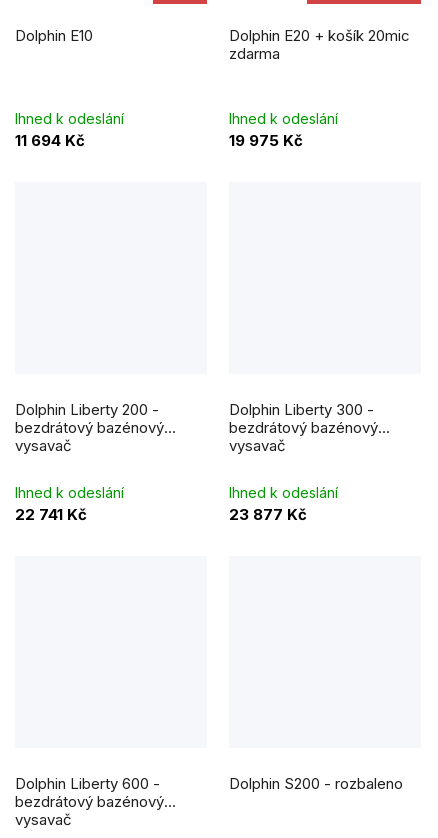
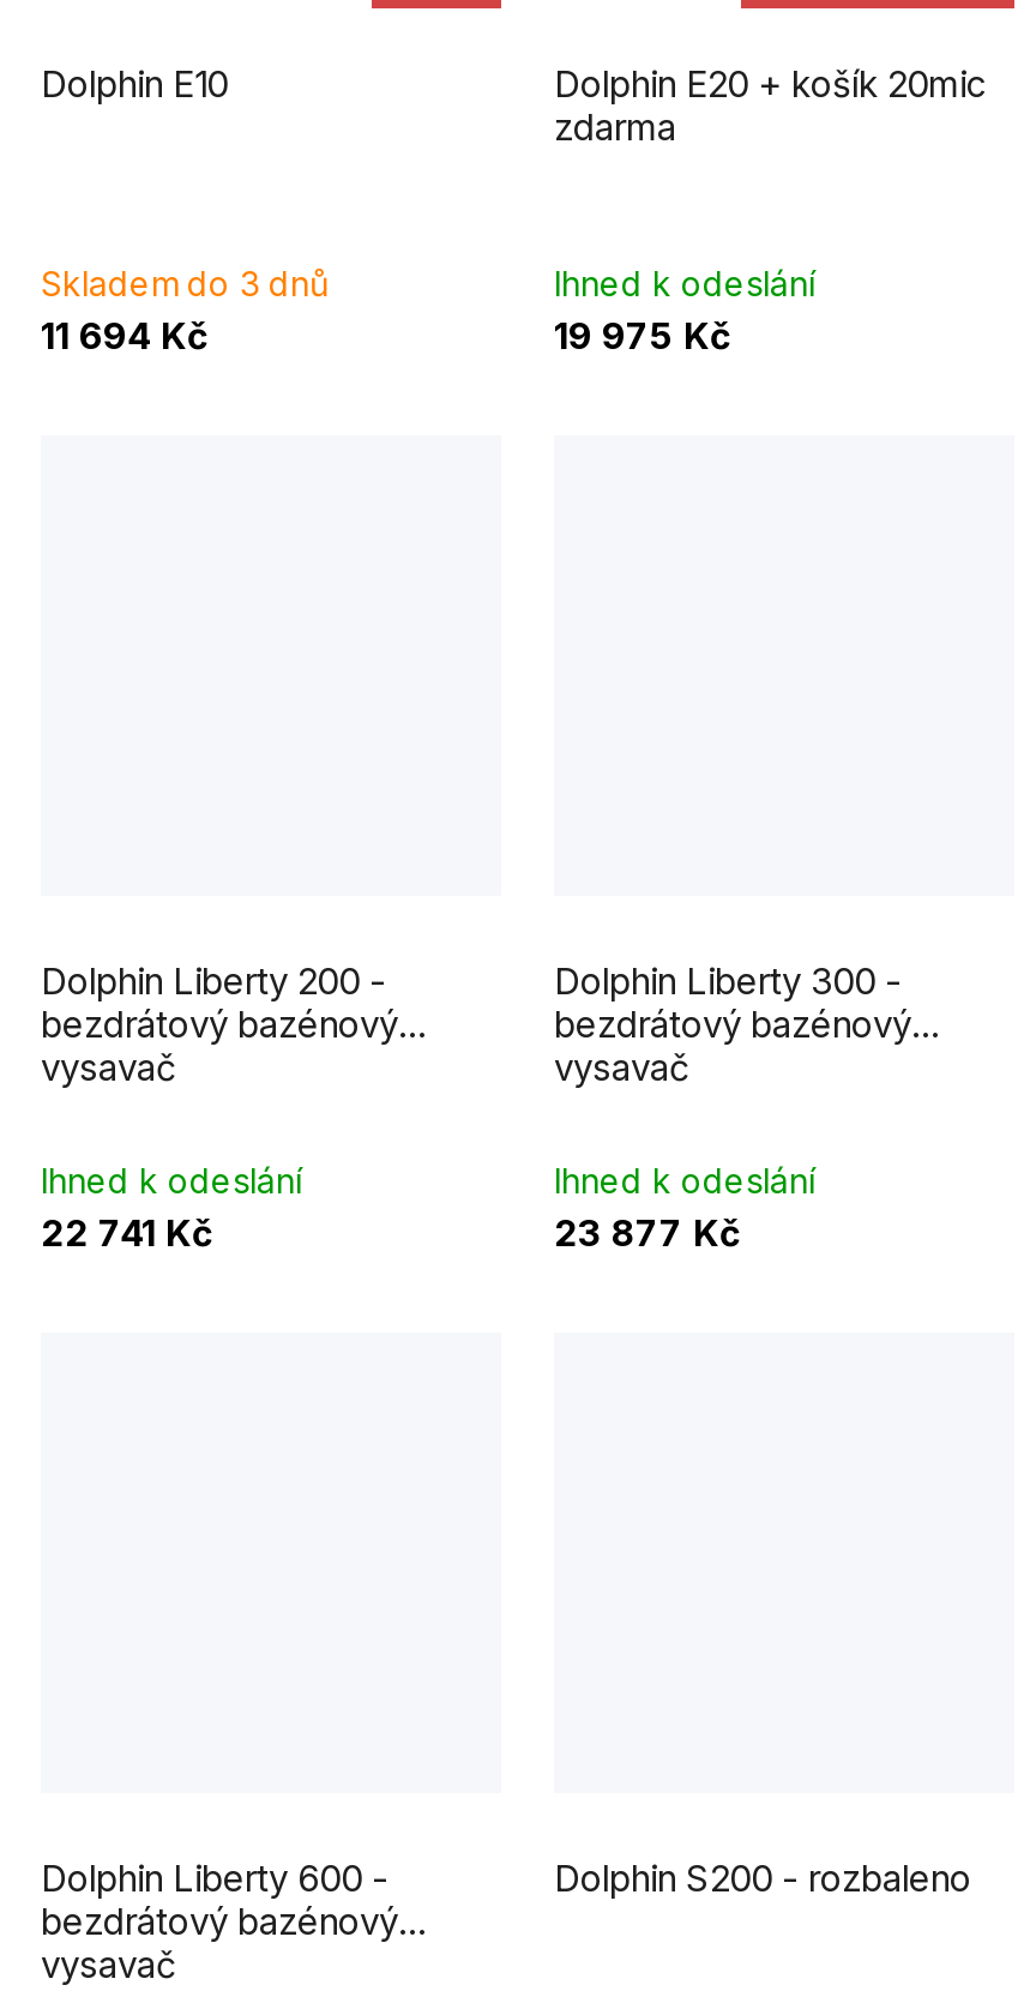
- Ihned k odeslání
+ Skladem do 3 dnů
